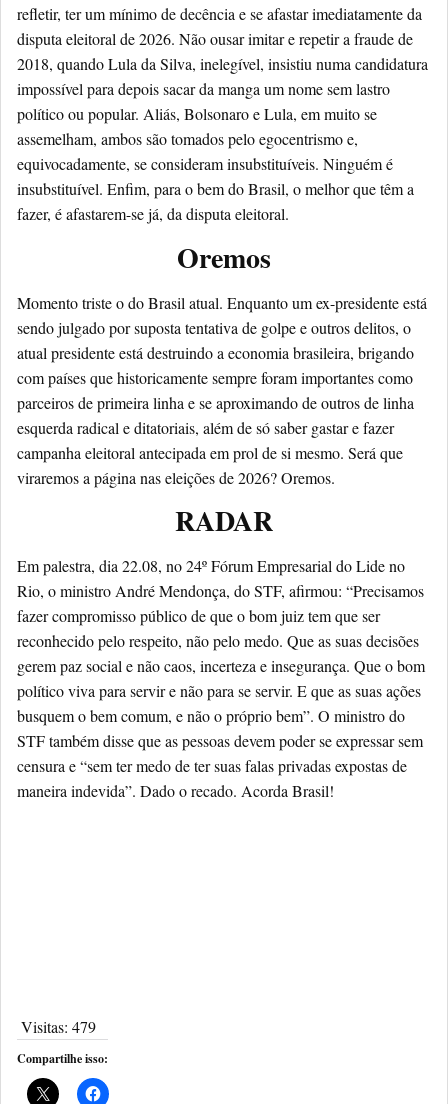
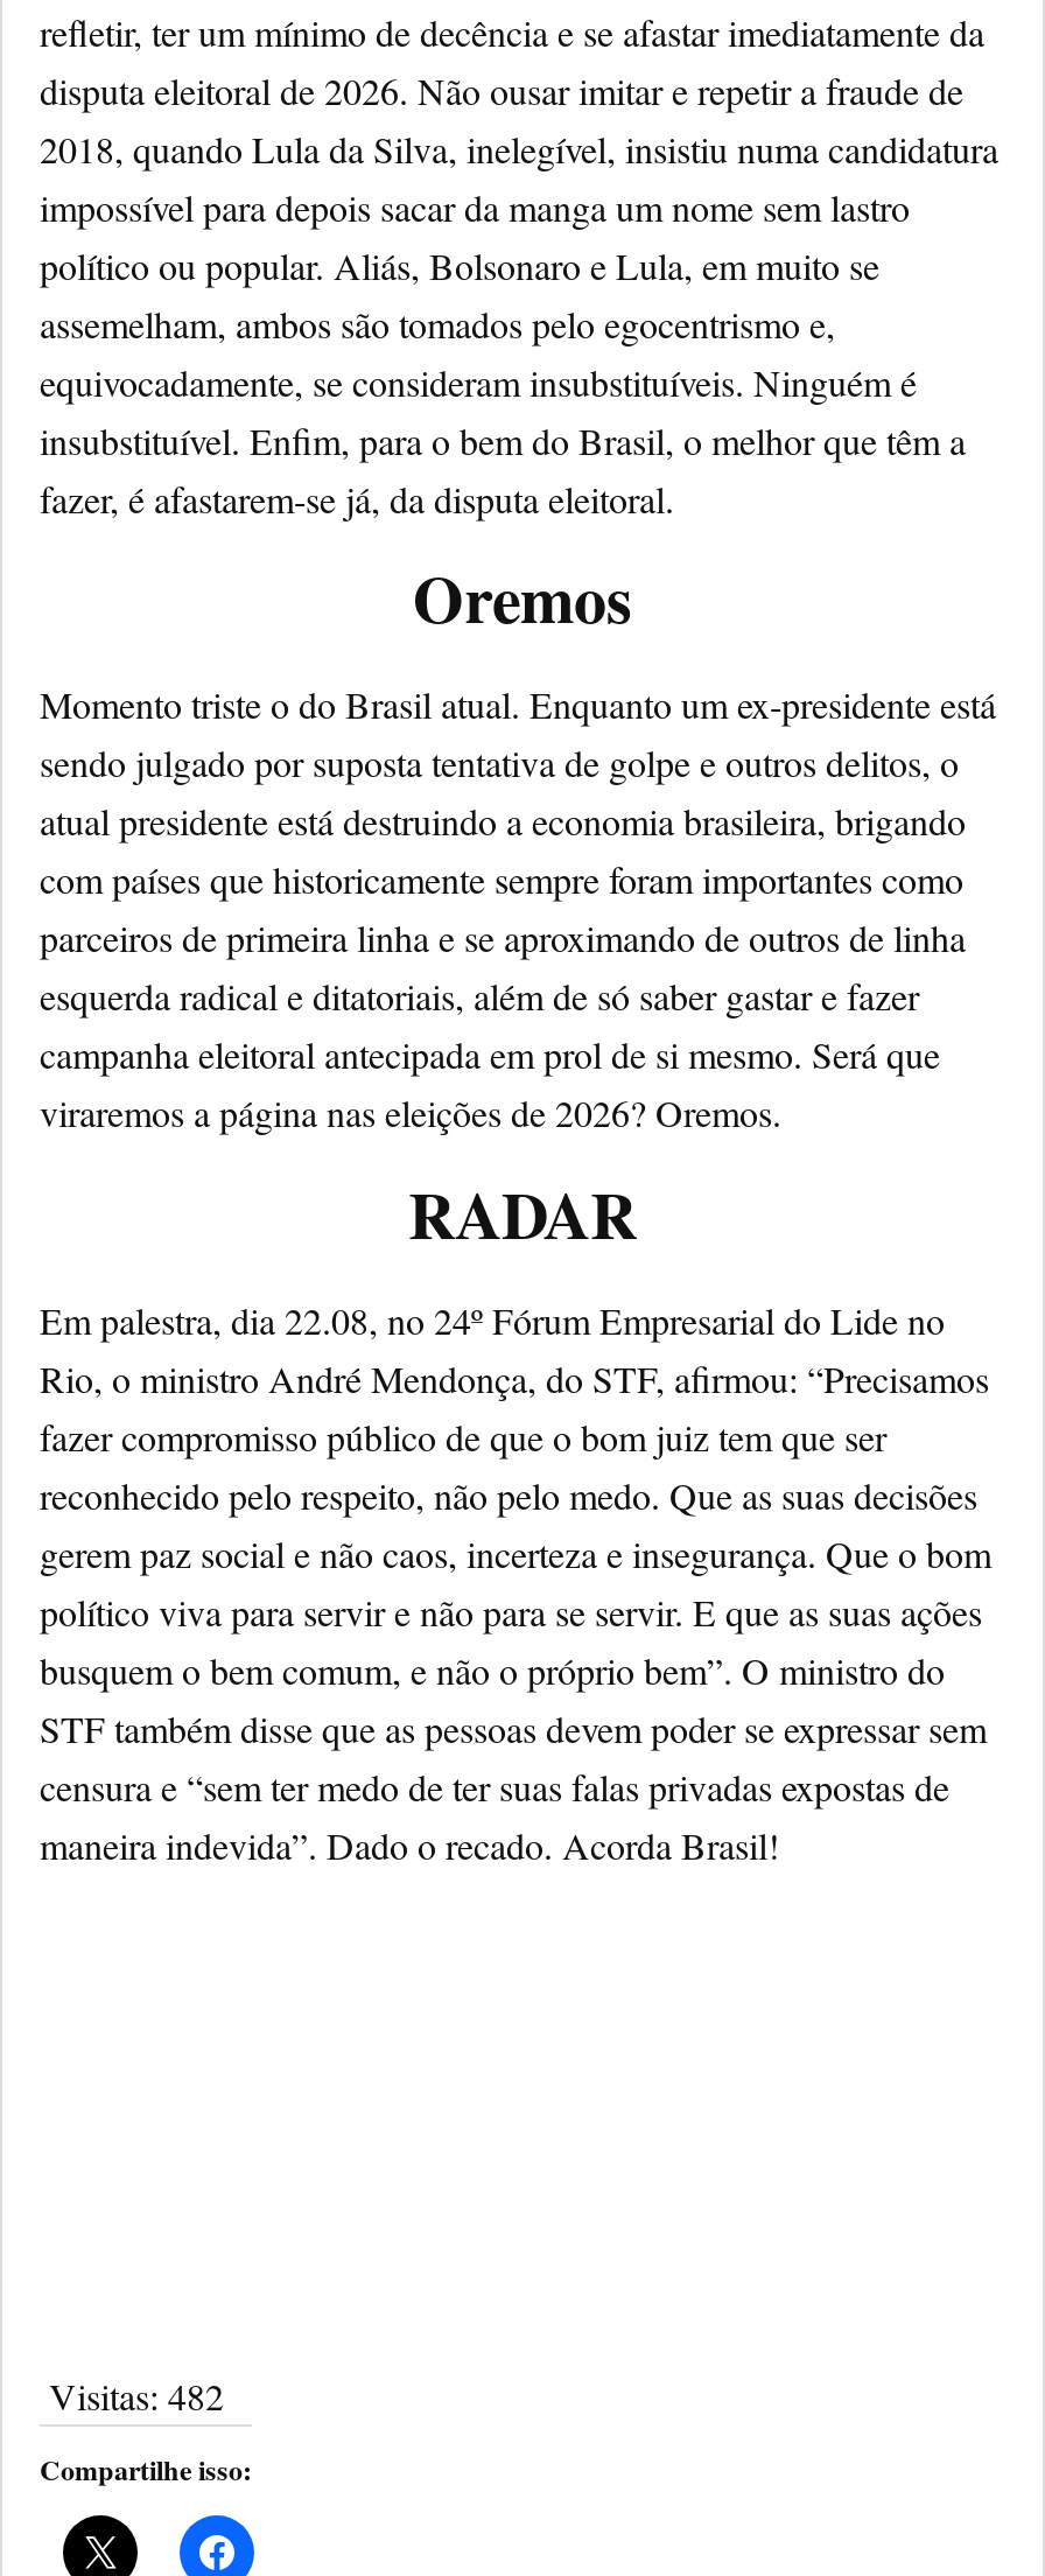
- Visitas: 479
+ Visitas: 482
